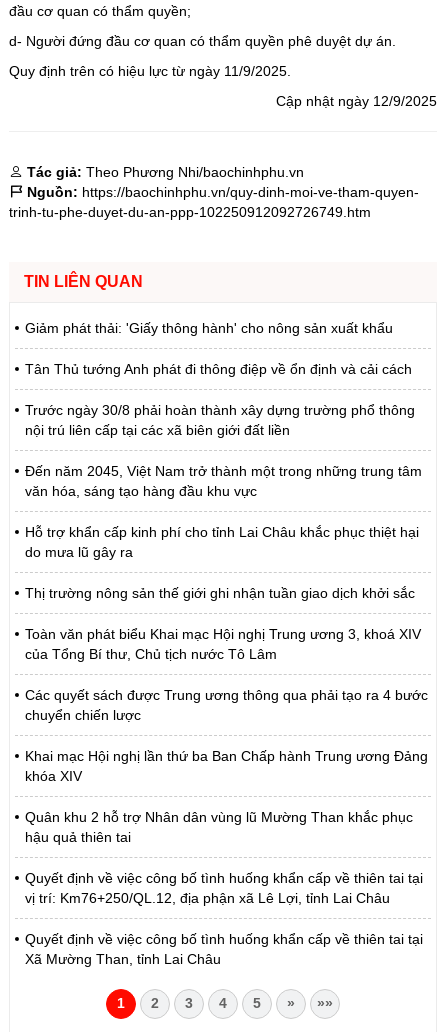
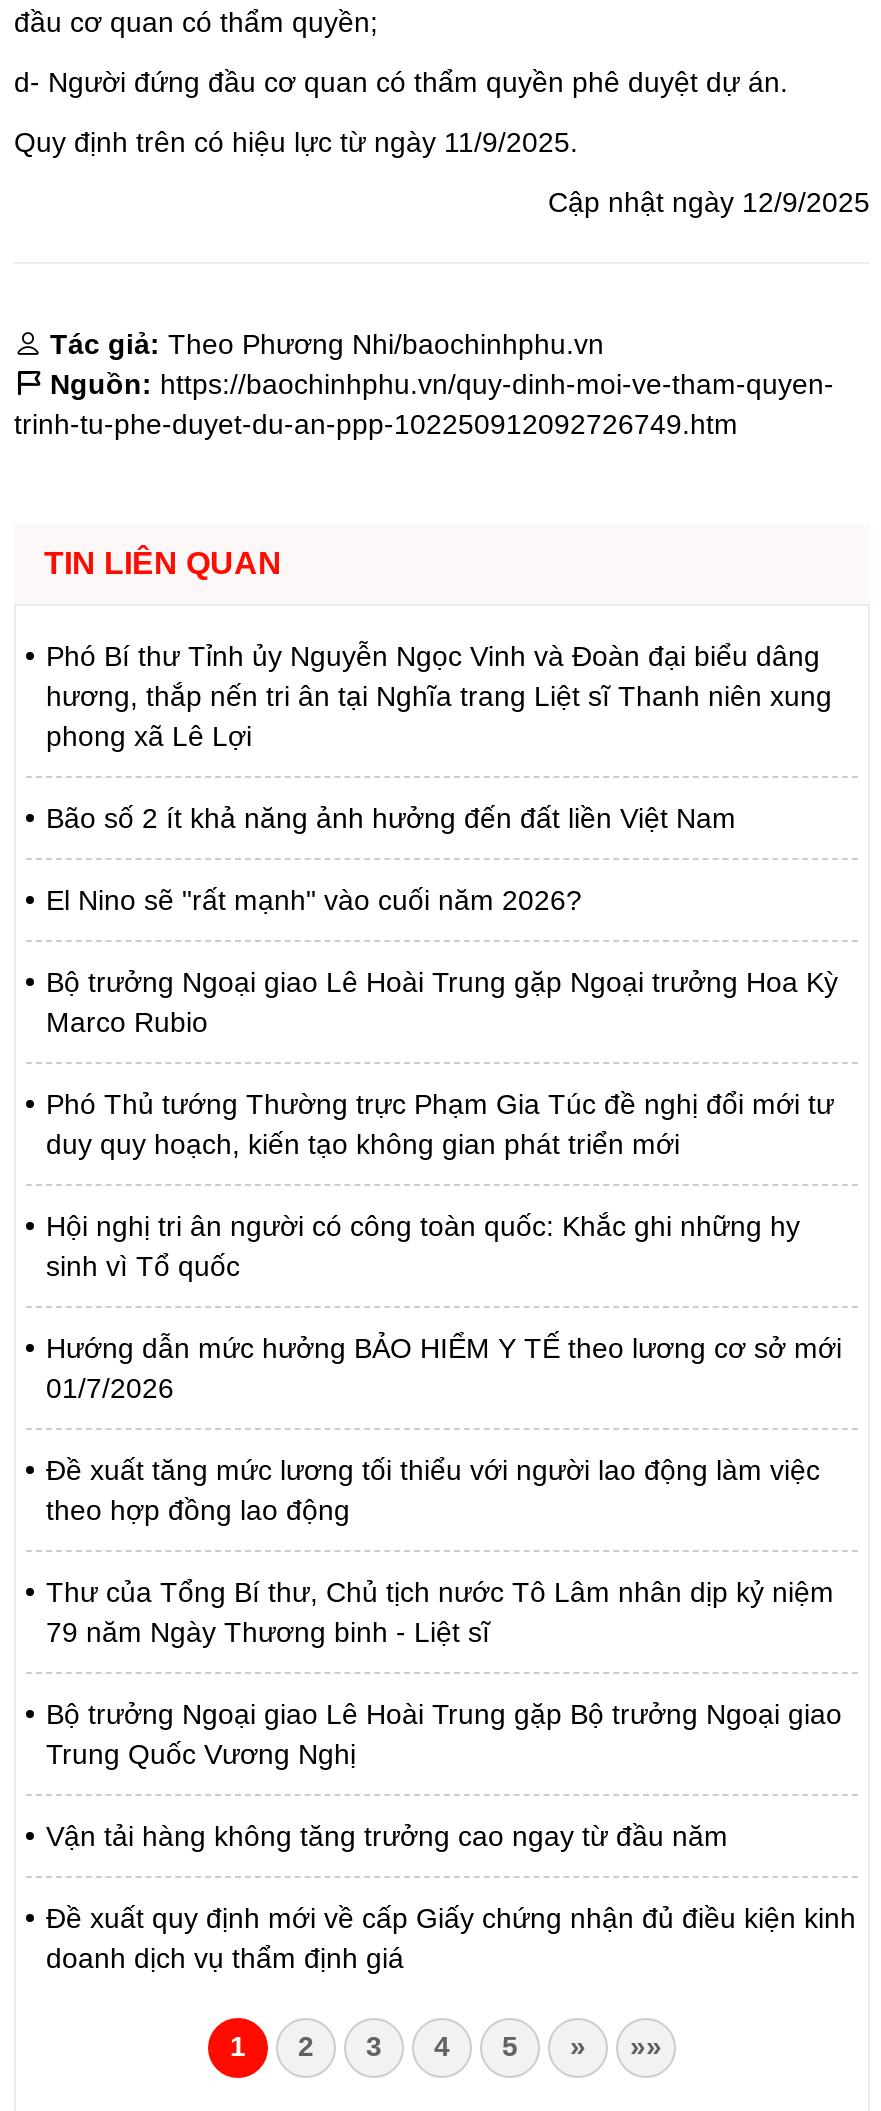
- Giảm phát thải: 'Giấy thông hành' cho nông sản xuất khẩu
+ Phó Bí thư Tỉnh ủy Nguyễn Ngọc Vinh và Đoàn đại biểu dâng
+ hương, thắp nến tri ân tại Nghĩa trang Liệt sĩ Thanh niên xung
+ phong xã Lê Lợi

- Tân Thủ tướng Anh phát đi thông điệp về ổn định và cải cách
+ Bão số 2 ít khả năng ảnh hưởng đến đất liền Việt Nam

- Trước ngày 30/8 phải hoàn thành xây dựng trường phổ thông
- nội trú liên cấp tại các xã biên giới đất liền
+ El Nino sẽ "rất mạnh" vào cuối năm 2026?

- Đến năm 2045, Việt Nam trở thành một trong những trung tâm
- văn hóa, sáng tạo hàng đầu khu vực
+ Bộ trưởng Ngoại giao Lê Hoài Trung gặp Ngoại trưởng Hoa Kỳ
+ Marco Rubio

- Hỗ trợ khẩn cấp kinh phí cho tỉnh Lai Châu khắc phục thiệt hại
- do mưa lũ gây ra
+ Phó Thủ tướng Thường trực Phạm Gia Túc đề nghị đổi mới tư
+ duy quy hoạch, kiến tạo không gian phát triển mới

- Thị trường nông sản thế giới ghi nhận tuần giao dịch khởi sắc
+ Hội nghị tri ân người có công toàn quốc: Khắc ghi những hy
+ sinh vì Tổ quốc

- Toàn văn phát biểu Khai mạc Hội nghị Trung ương 3, khoá XIV
- của Tổng Bí thư, Chủ tịch nước Tô Lâm
+ Hướng dẫn mức hưởng BẢO HIỂM Y TẾ theo lương cơ sở mới
+ 01/7/2026

- Các quyết sách được Trung ương thông qua phải tạo ra 4 bước
- chuyển chiến lược
+ Đề xuất tăng mức lương tối thiểu với người lao động làm việc
+ theo hợp đồng lao động

- Khai mạc Hội nghị lần thứ ba Ban Chấp hành Trung ương Đảng
- khóa XIV
+ Thư của Tổng Bí thư, Chủ tịch nước Tô Lâm nhân dịp kỷ niệm
+ 79 năm Ngày Thương binh - Liệt sĩ

- Quân khu 2 hỗ trợ Nhân dân vùng lũ Mường Than khắc phục
- hậu quả thiên tai
+ Bộ trưởng Ngoại giao Lê Hoài Trung gặp Bộ trưởng Ngoại giao
+ Trung Quốc Vương Nghị

- Quyết định về việc công bố tình huống khẩn cấp về thiên tai tại
- vị trí: Km76+250/QL.12, địa phận xã Lê Lợi, tỉnh Lai Châu
+ Vận tải hàng không tăng trưởng cao ngay từ đầu năm

- Quyết định về việc công bố tình huống khẩn cấp về thiên tai tại
- Xã Mường Than, tỉnh Lai Châu
+ Đề xuất quy định mới về cấp Giấy chứng nhận đủ điều kiện kinh
+ doanh dịch vụ thẩm định giá
